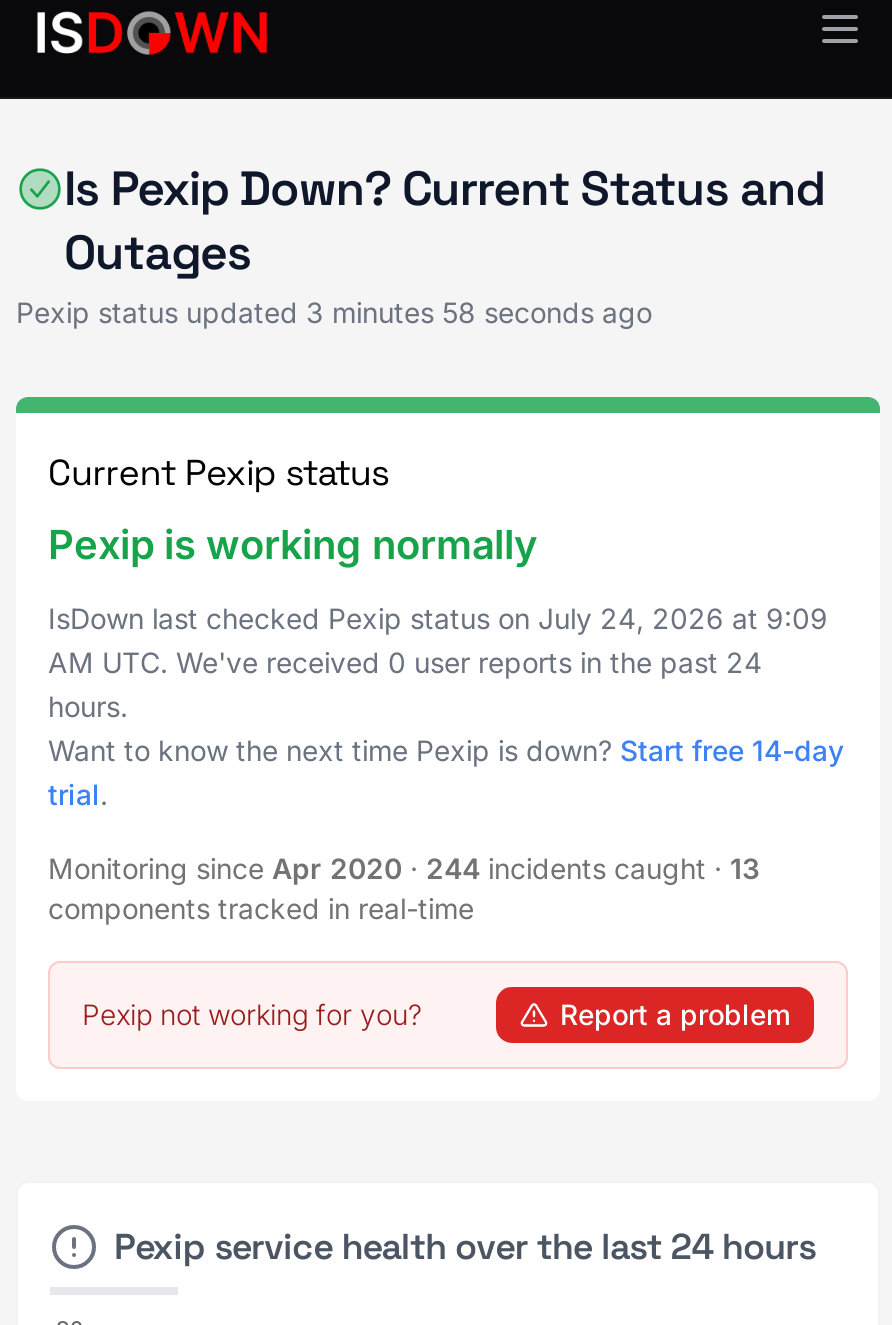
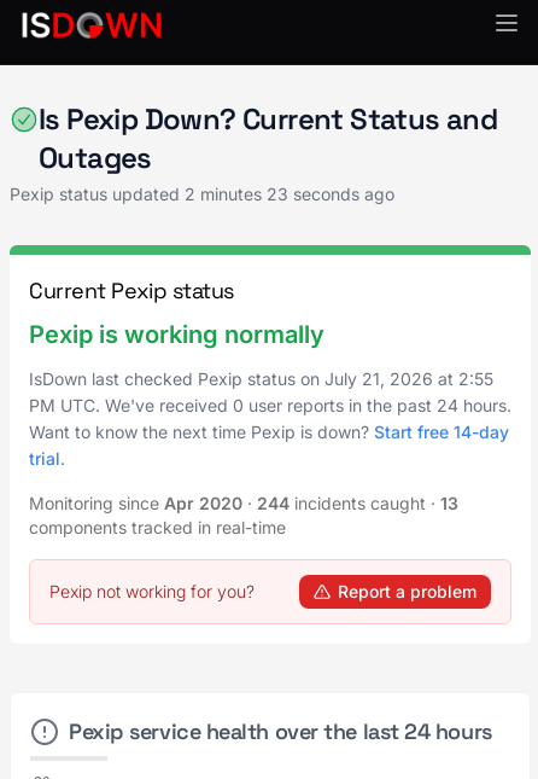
- Pexip status updated 3 minutes 58 seconds ago
+ Pexip status updated 2 minutes 23 seconds ago

- IsDown last checked Pexip status on July 24, 2026 at 9:09
- AM UTC. We've received 0 user reports in the past 24
- hours.
+ IsDown last checked Pexip status on July 21, 2026 at 2:55
+ PM UTC. We've received 0 user reports in the past 24 hours.
